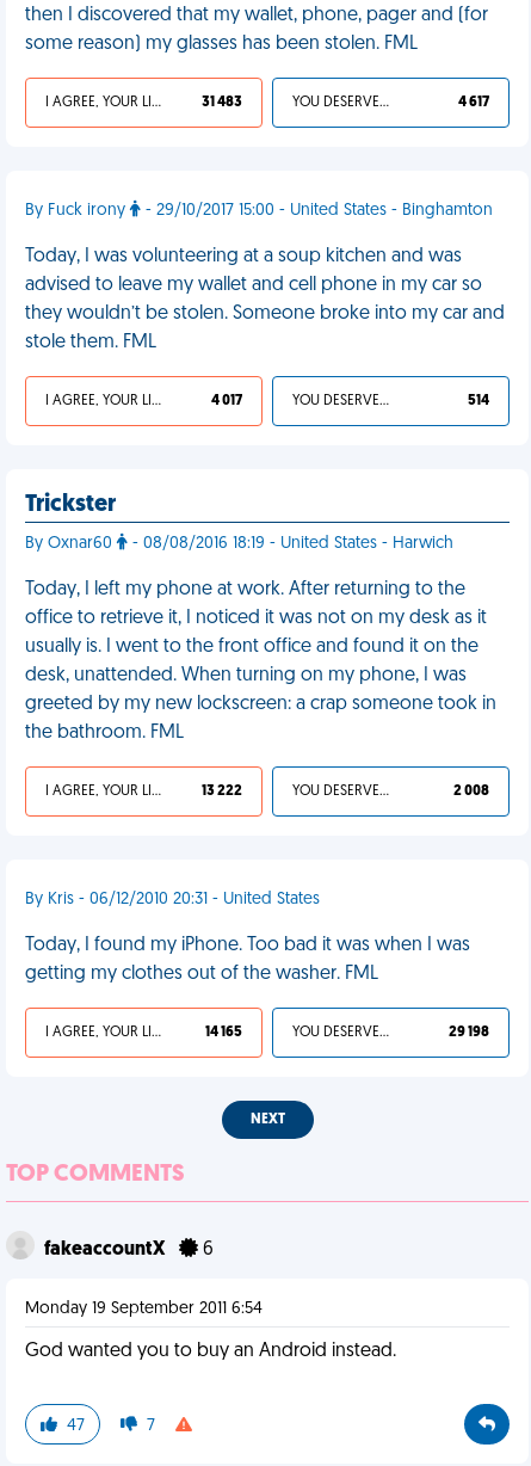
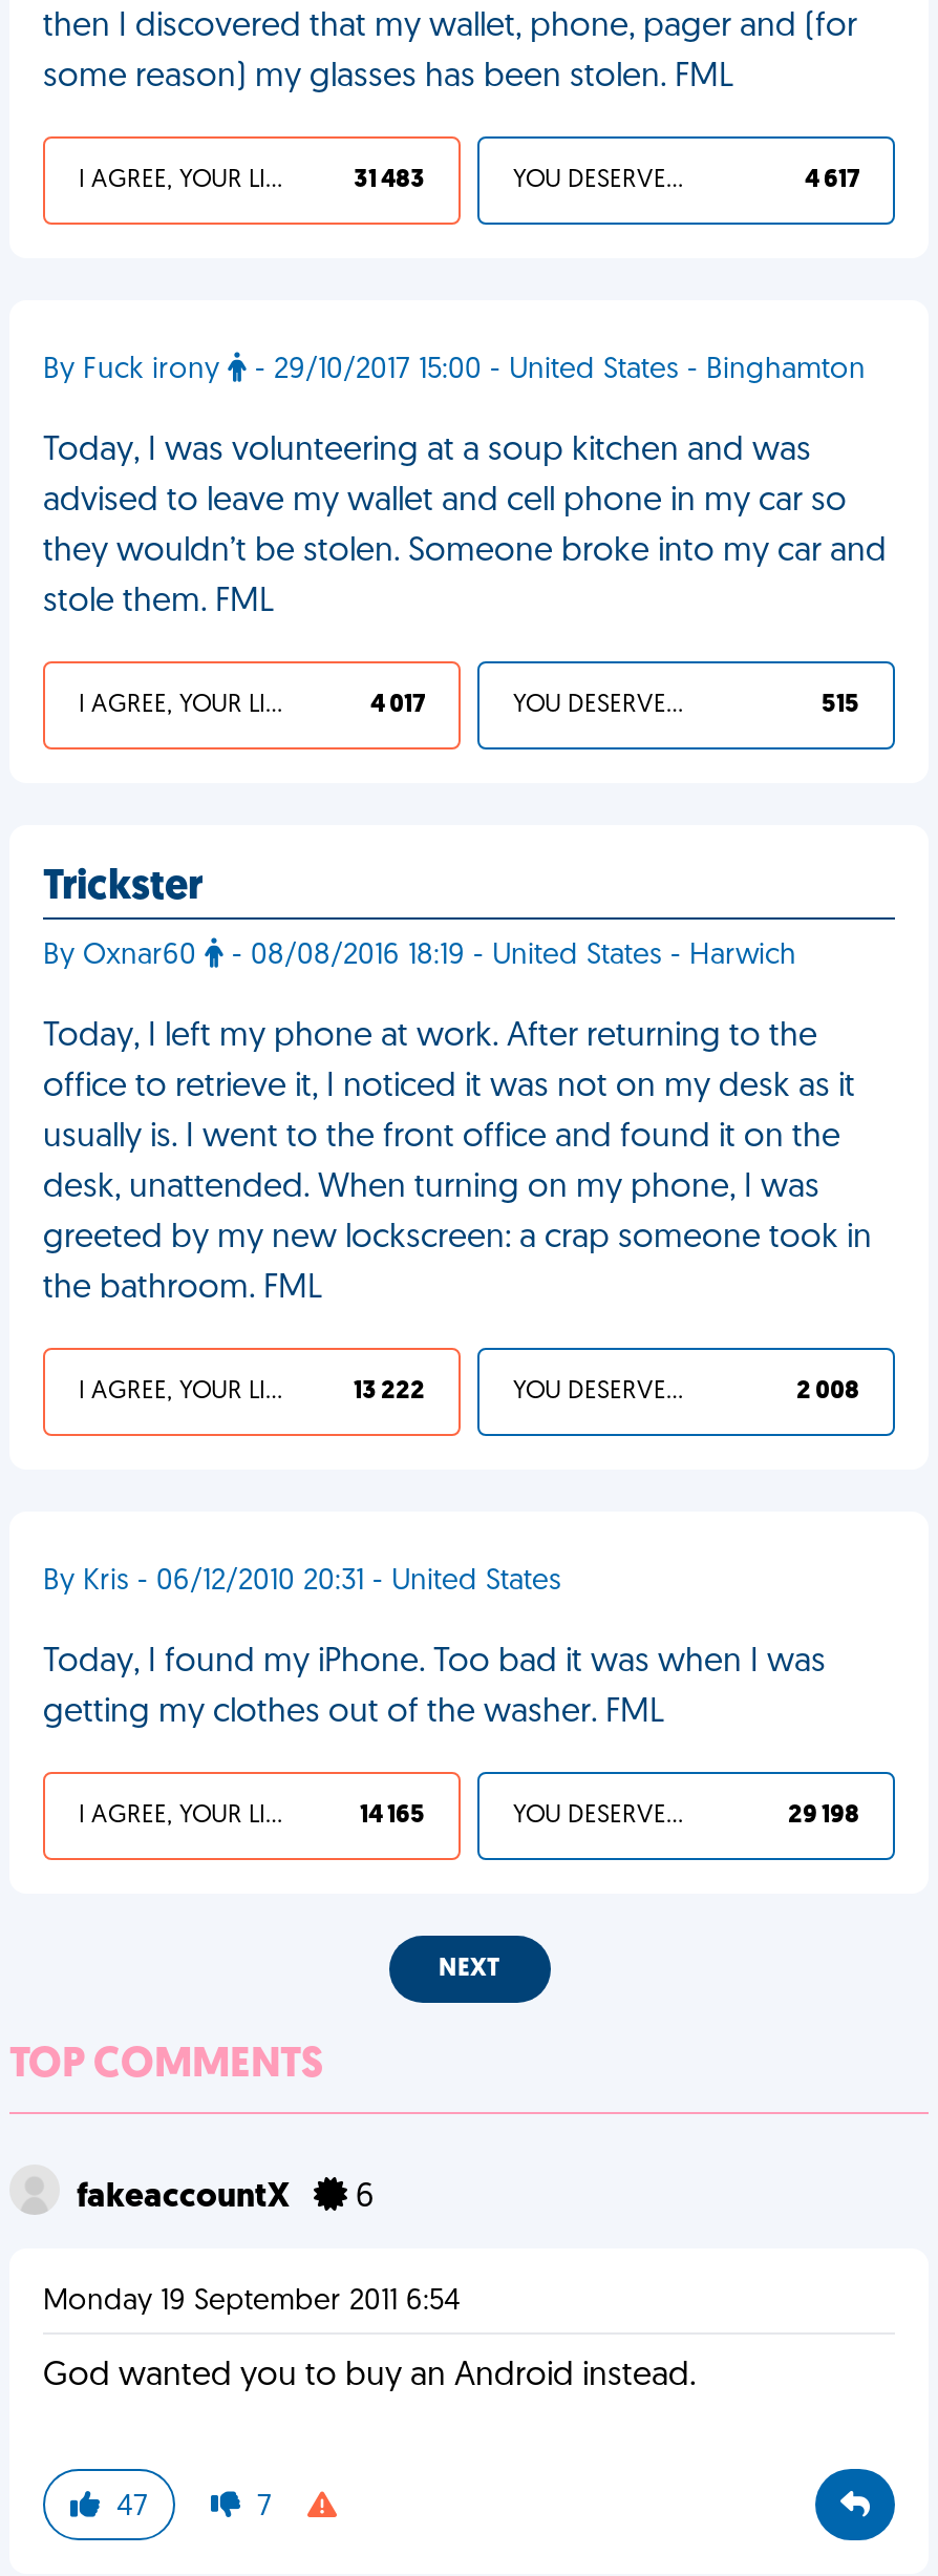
- 514
+ 515
